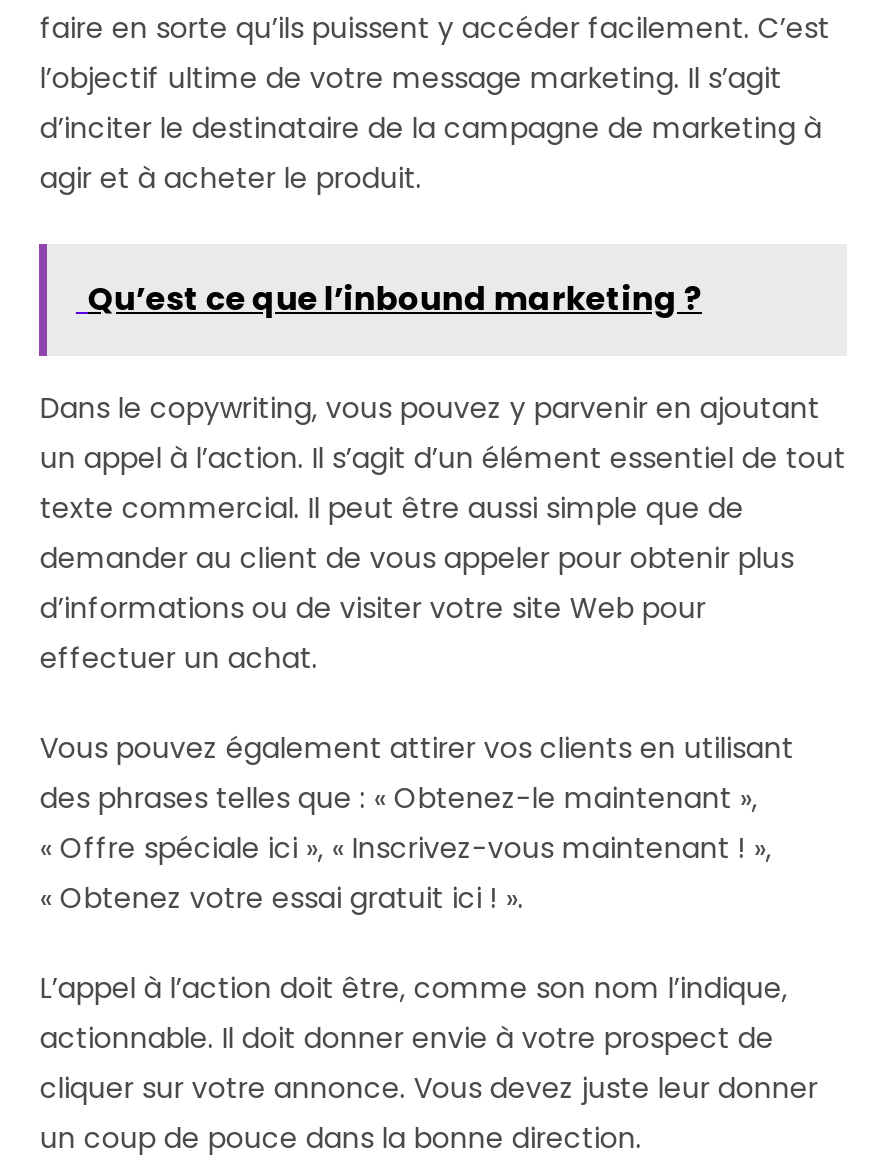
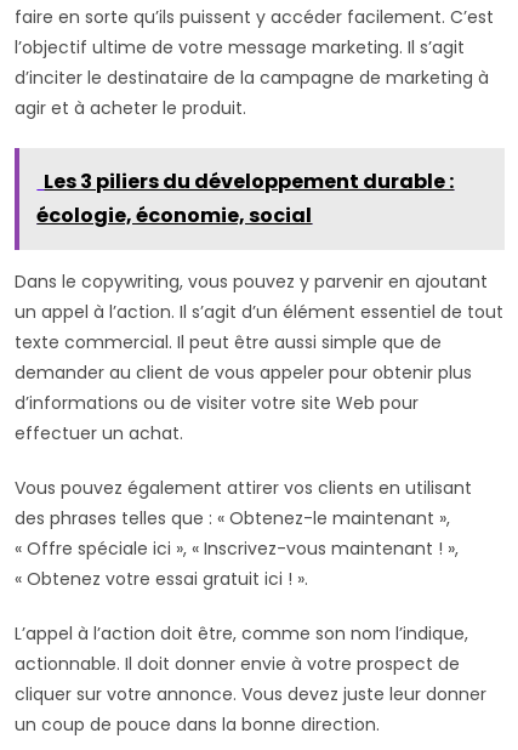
- Qu’est ce que l’inbound marketing ?
+ Les 3 piliers du développement durable :
+ écologie, économie, social
